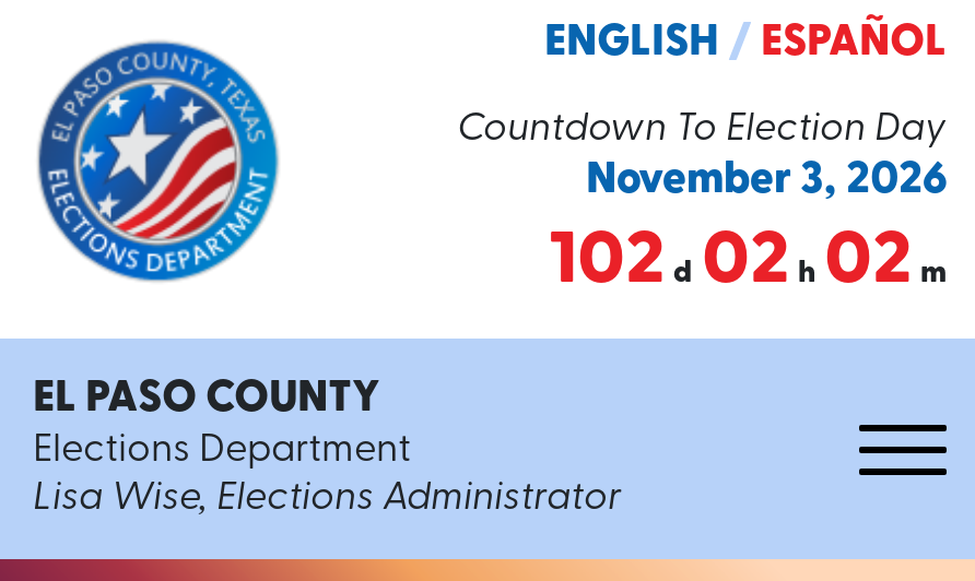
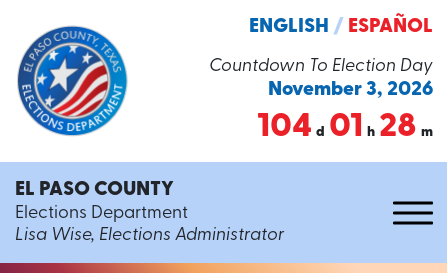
- 102 d 02 h 02 m
+ 104 d 01 h 28 m
